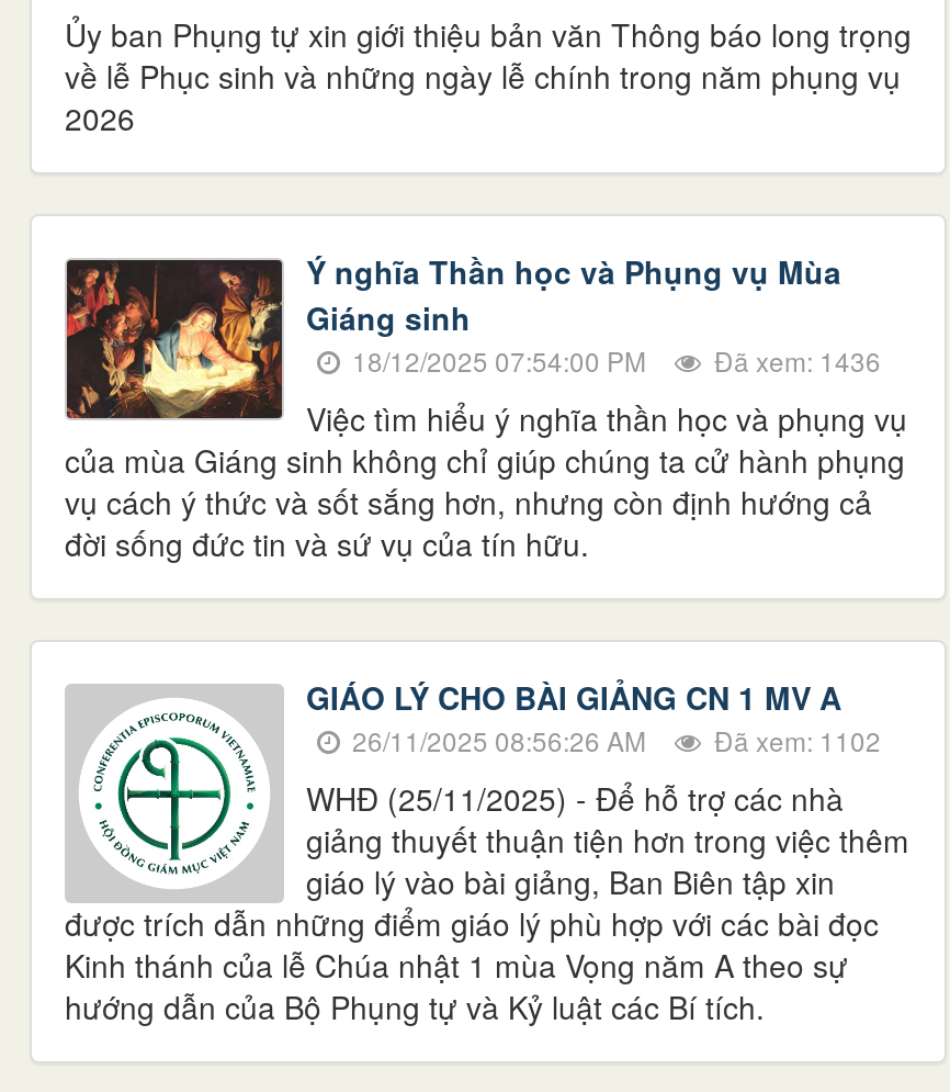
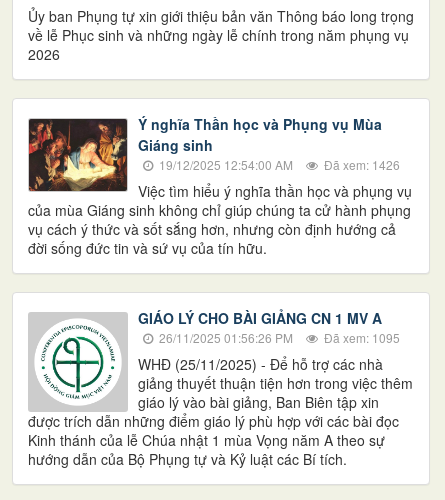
- 18/12/2025 07:54:00 PM
- Đã xem: 1436
+ 19/12/2025 12:54:00 AM
+ Đã xem: 1426

- 26/11/2025 08:56:26 AM
- Đã xem: 1102
+ 26/11/2025 01:56:26 PM
+ Đã xem: 1095
